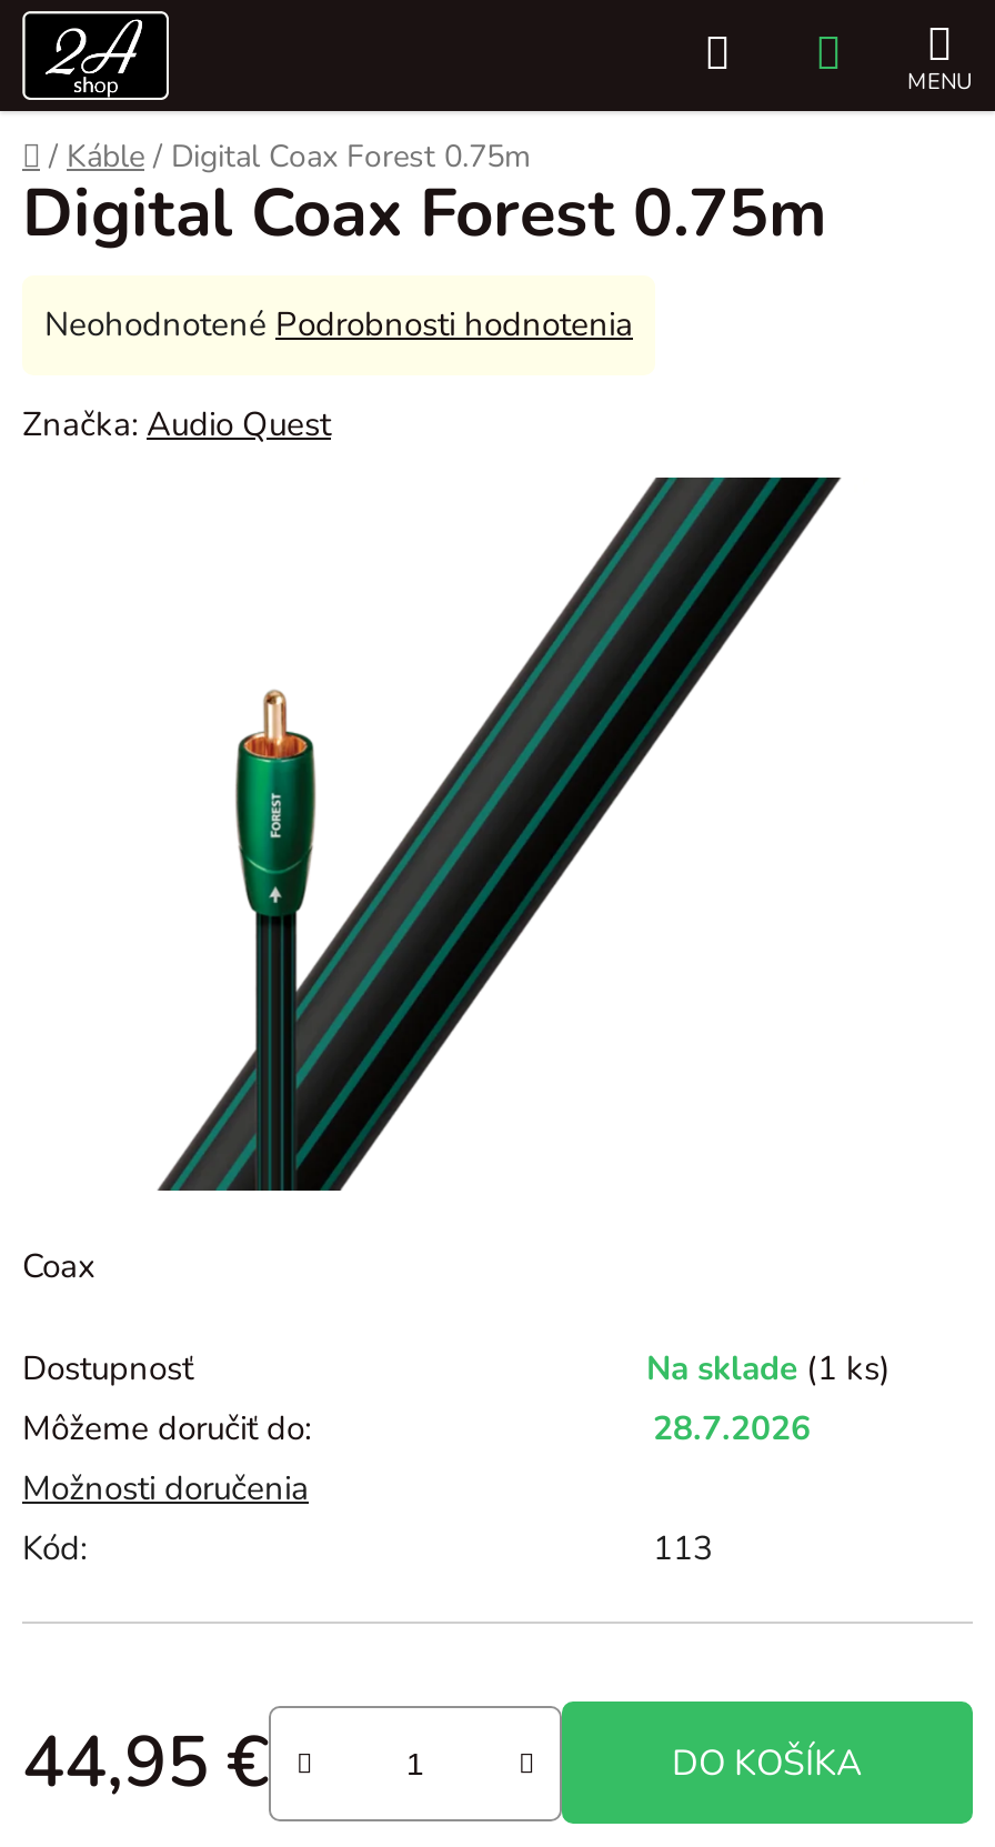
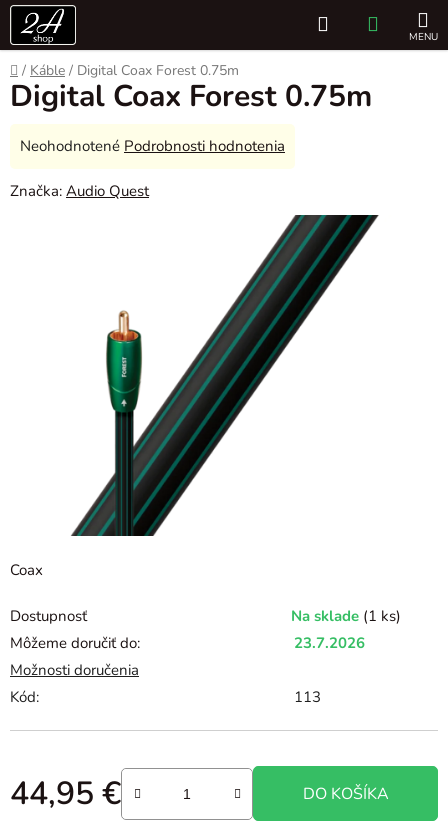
- 28.7.2026
+ 23.7.2026
